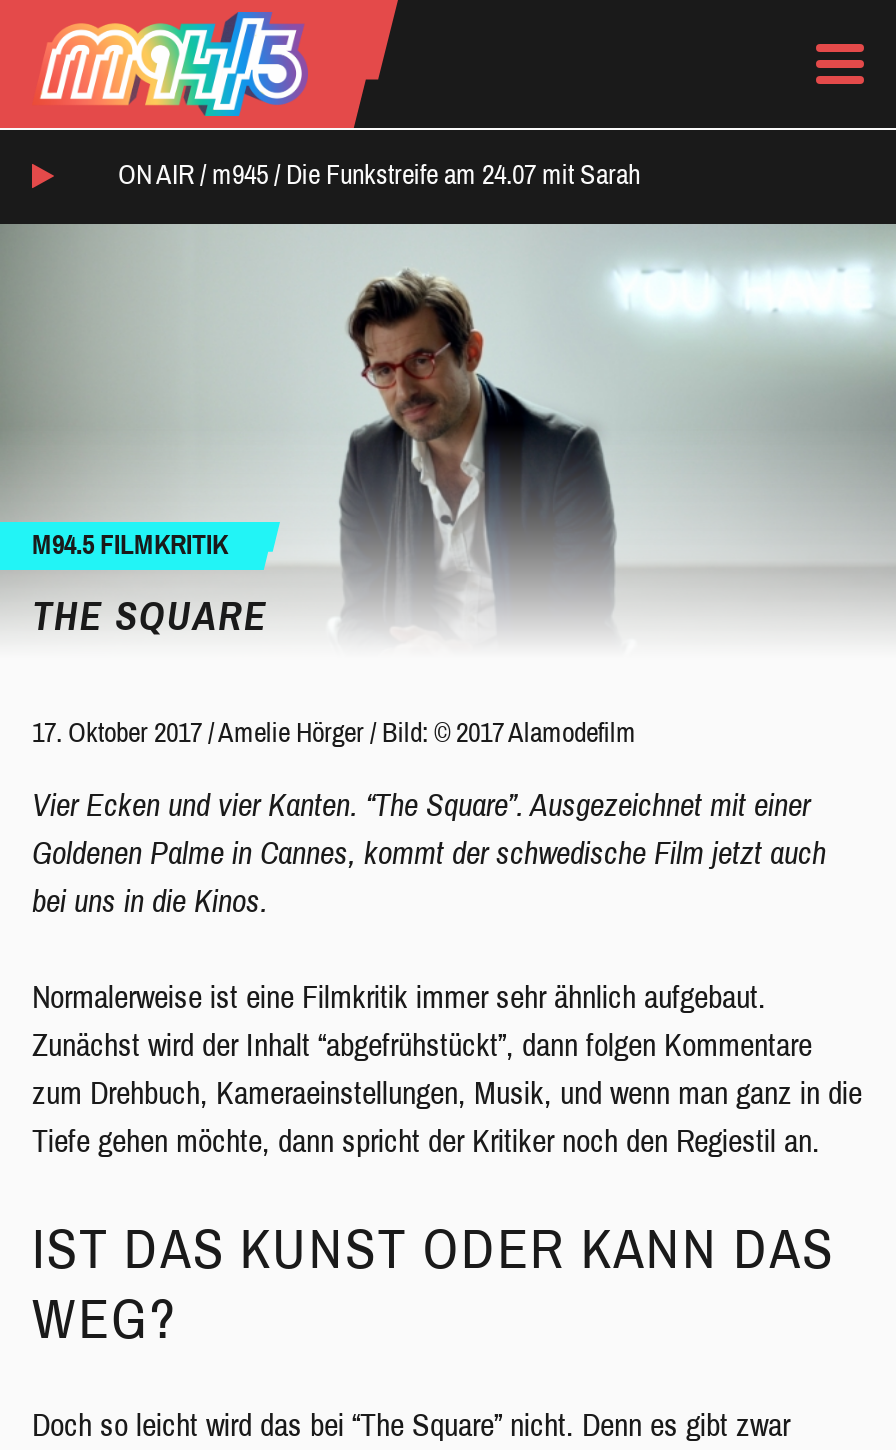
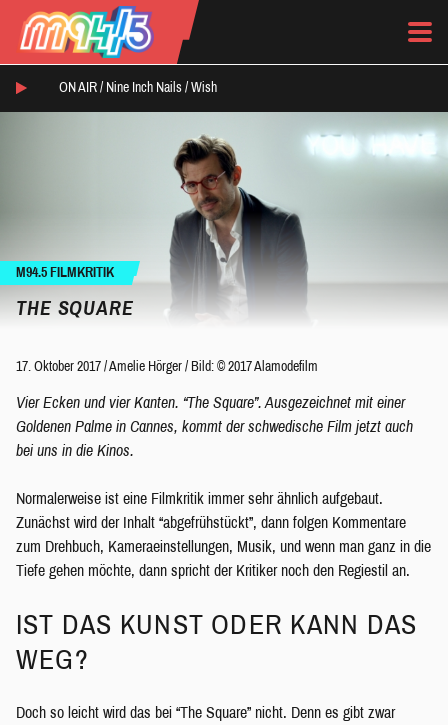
- ON AIR / m945 / Die Funkstreife am 24.07 mit Sarah
+ ON AIR / Nine Inch Nails / Wish
